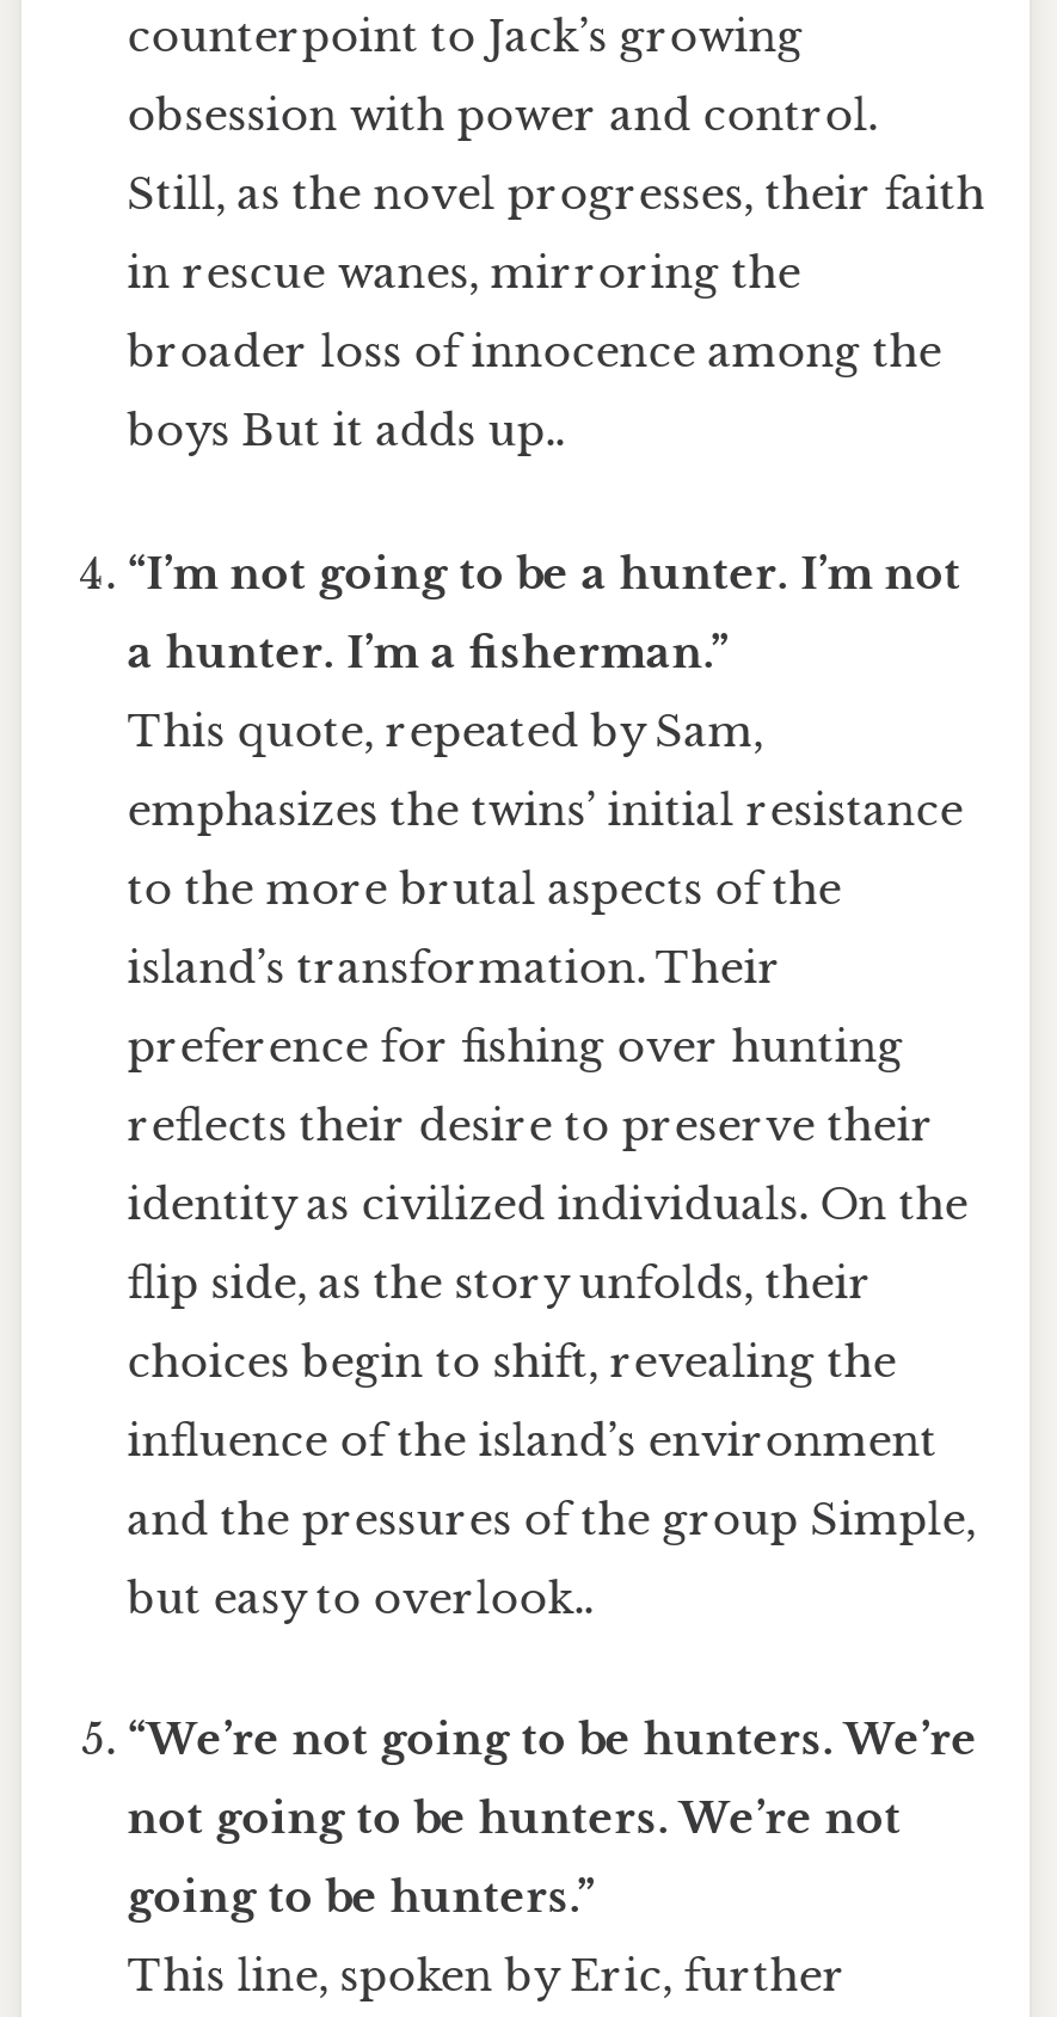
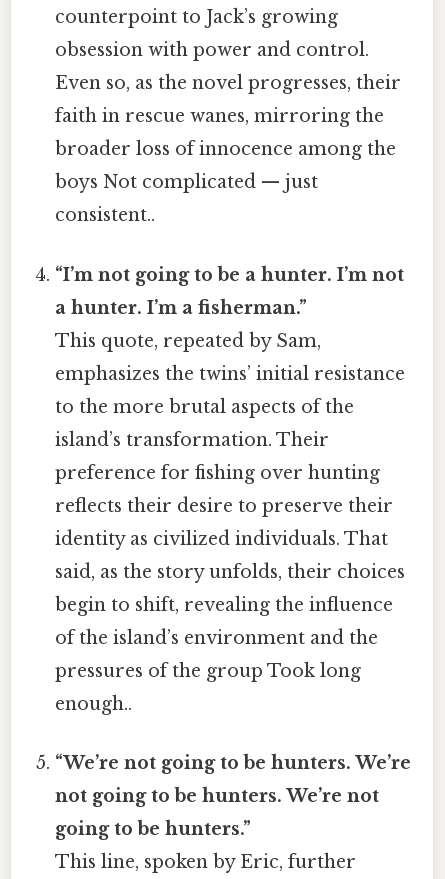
- Still, as the novel progresses, their faith
+ Even so, as the novel progresses, their

- in rescue wanes, mirroring the
+ faith in rescue wanes, mirroring the

- boys But it adds up..
+ boys Not complicated — just
+ consistent..

- identity as civilized individuals. On the
+ identity as civilized individuals. That

- flip side, as the story unfolds, their
+ said, as the story unfolds, their choices

- choices begin to shift, revealing the
+ begin to shift, revealing the influence

- influence of the island’s environment
+ of the island’s environment and the

- and the pressures of the group Simple,
+ pressures of the group Took long

- but easy to overlook..
+ enough..
